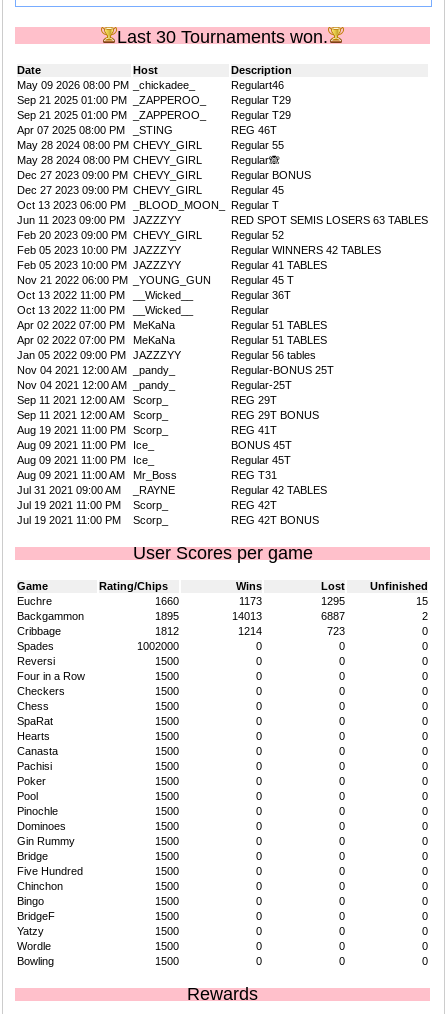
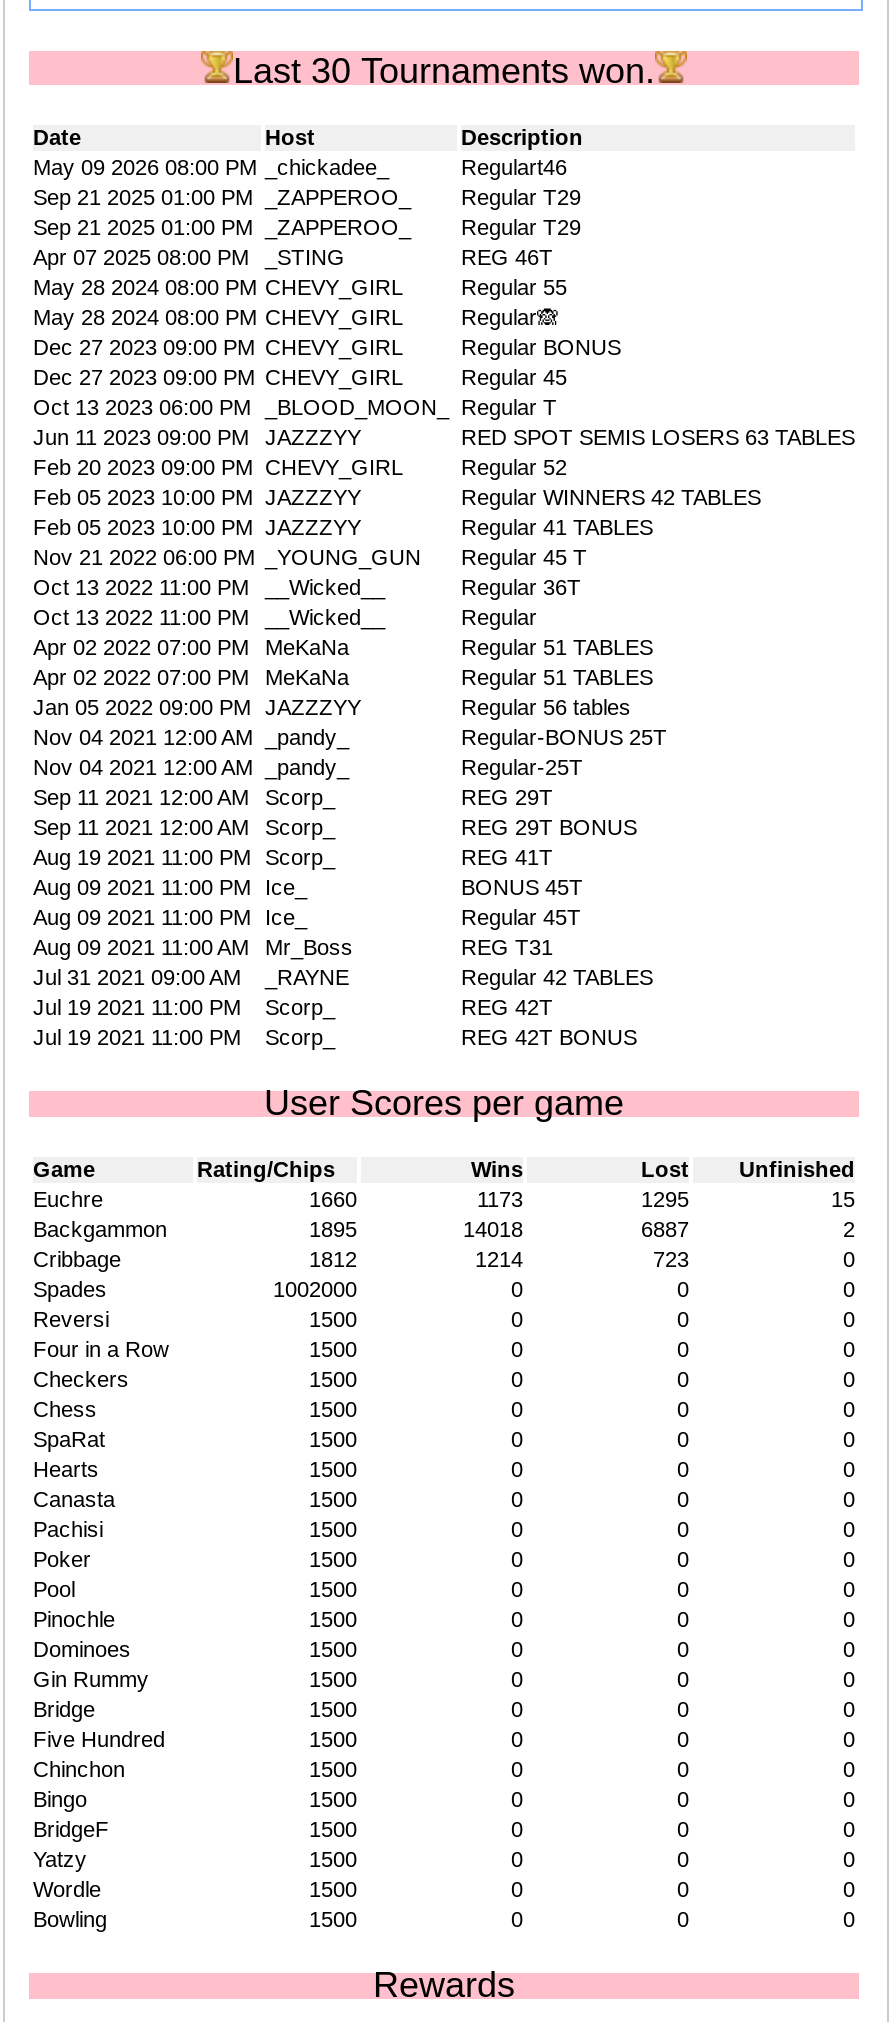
- 14013
+ 14018
